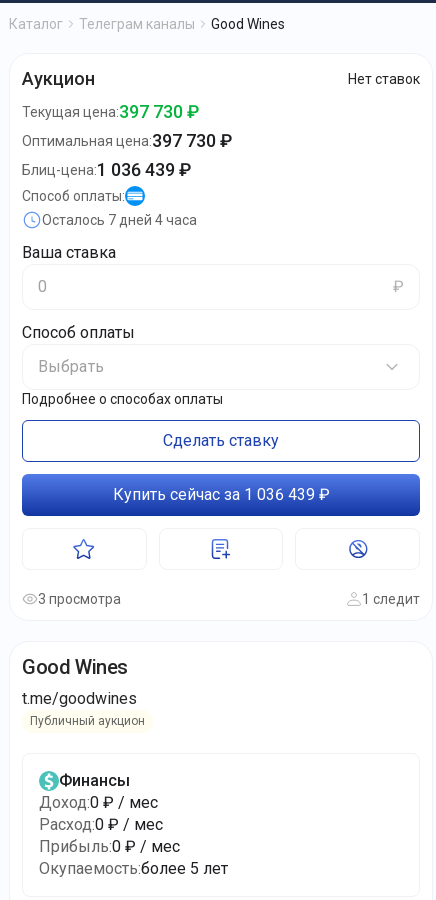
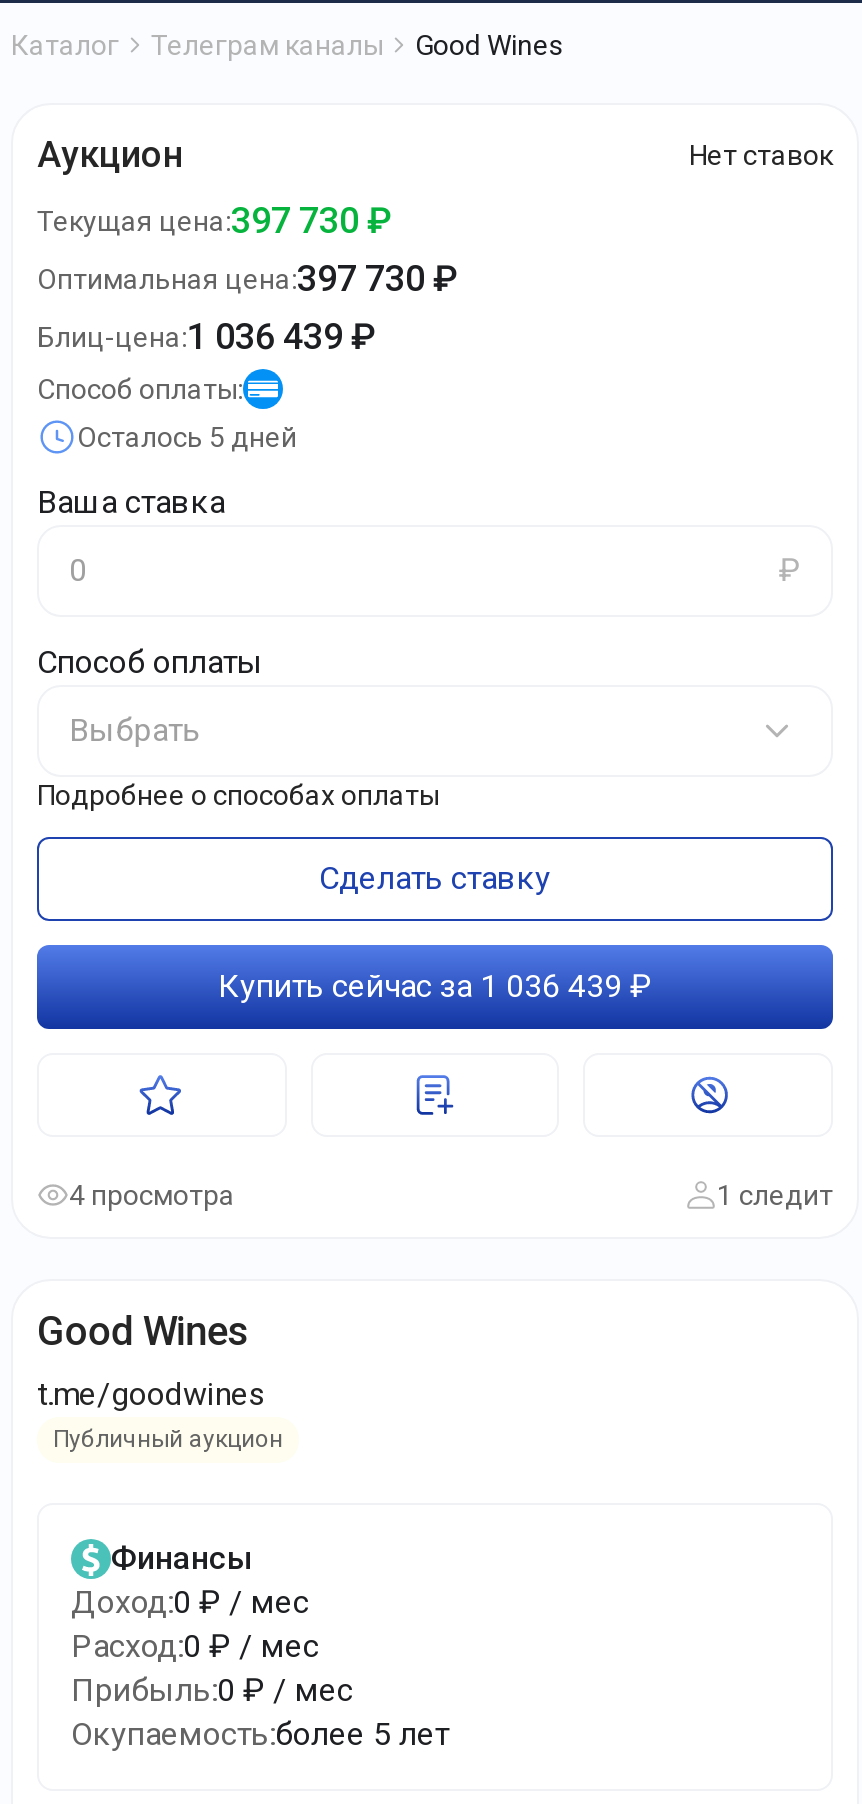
- Осталось 7 дней 4 часа
+ Осталось 5 дней

- 3 просмотра
+ 4 просмотра
